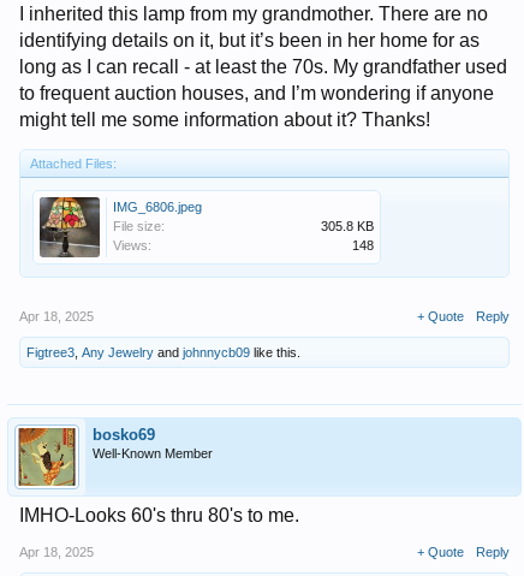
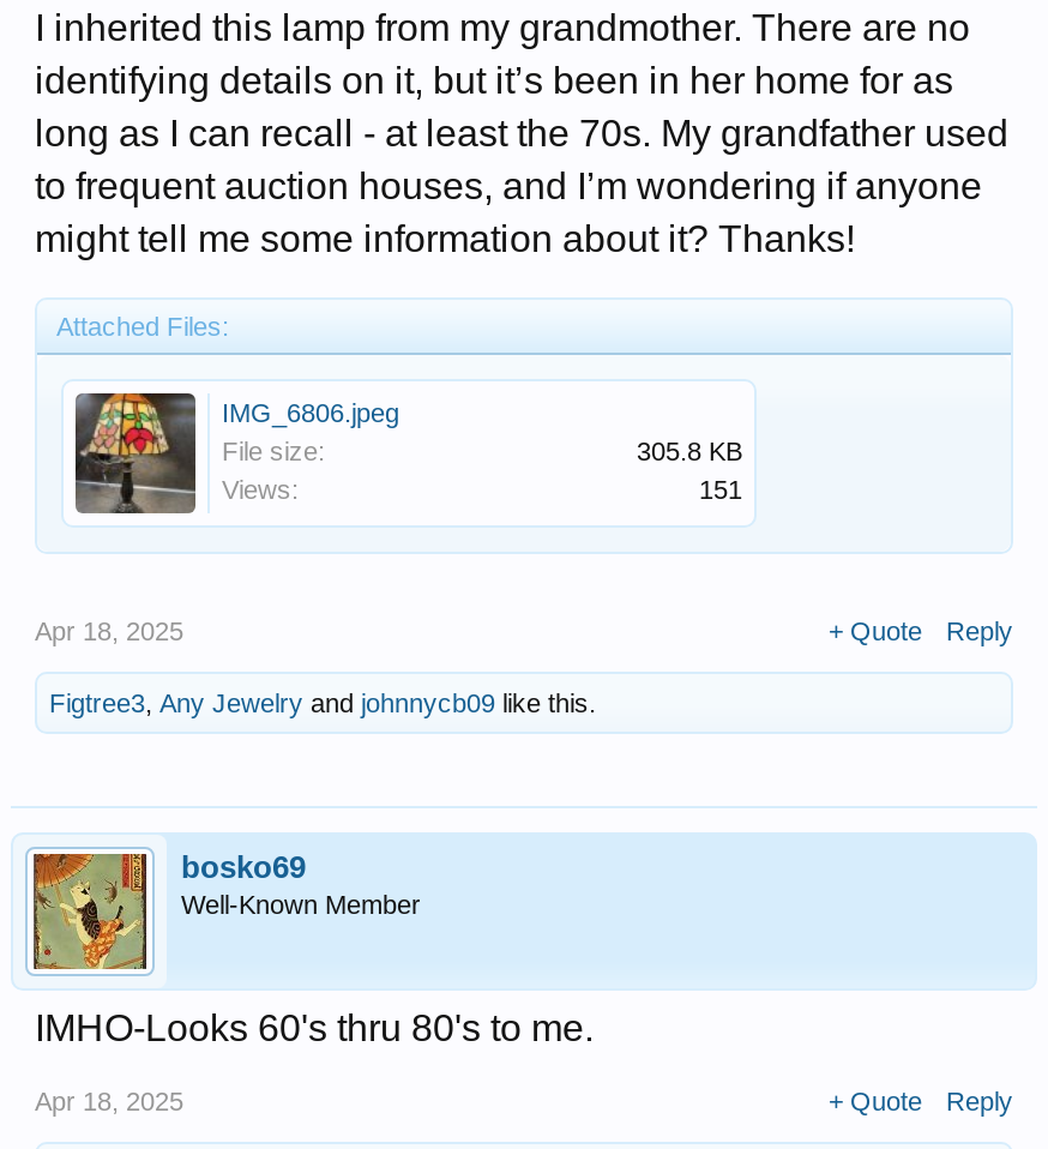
- 148
+ 151
